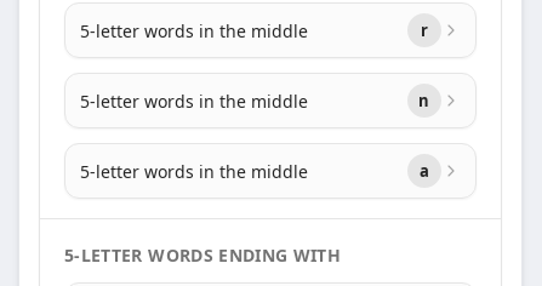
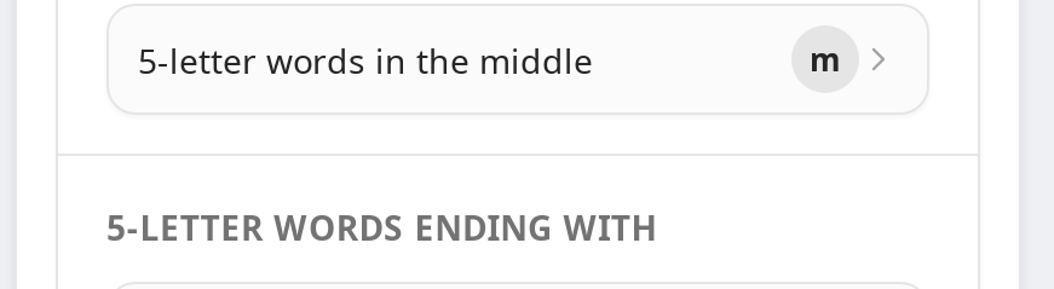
- r
- 5-letter words in the middle
- n
- 5-letter words in the middle
- a
+ m
